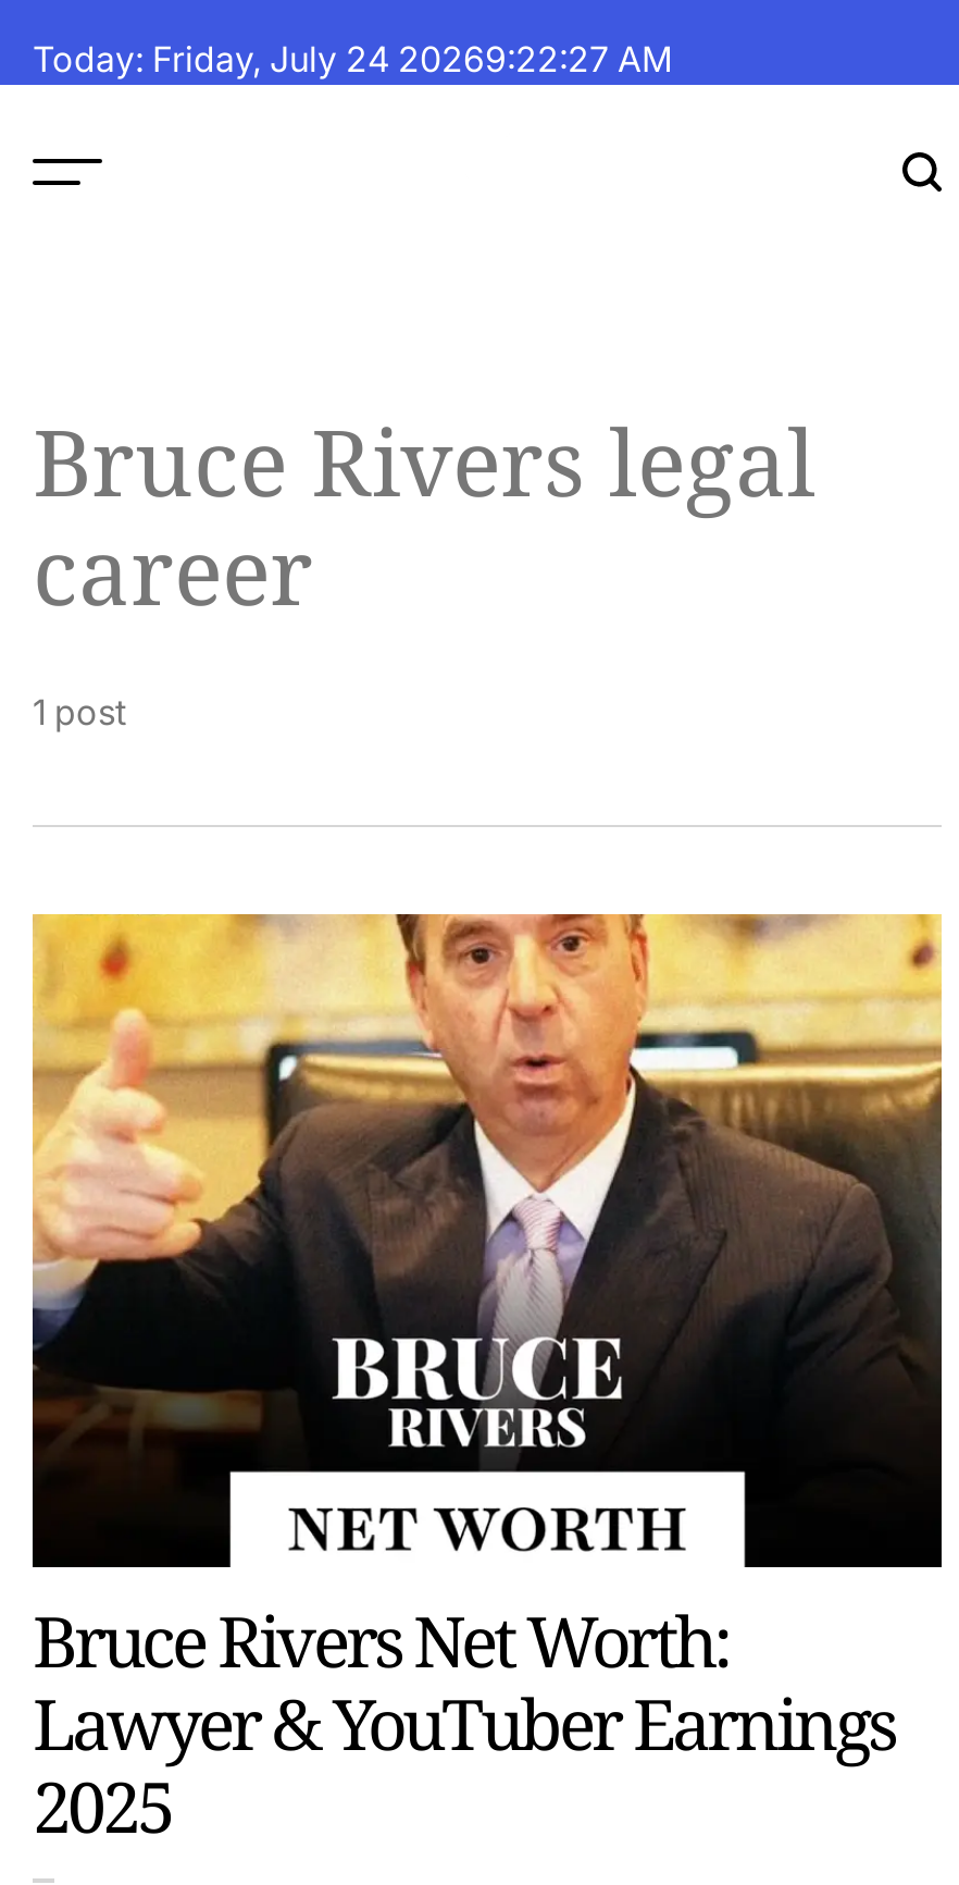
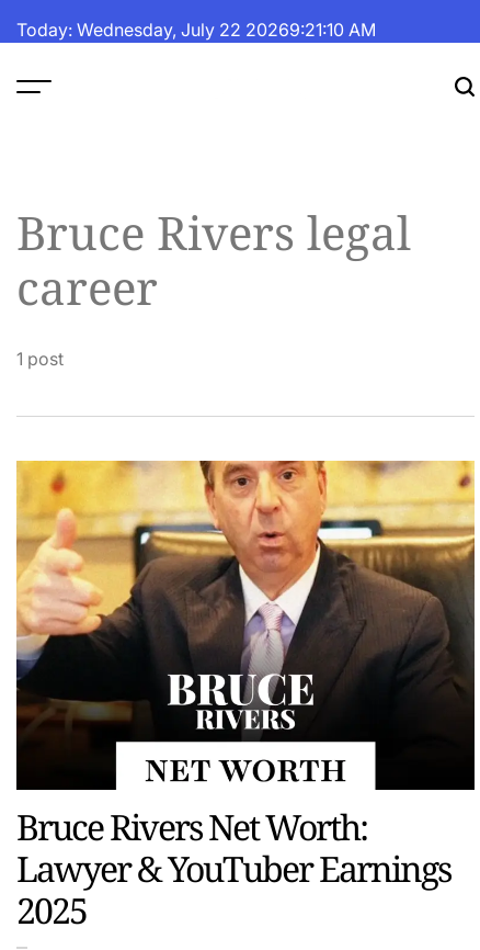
- Today: Friday, July 24 20269:22:27 AM
+ Today: Wednesday, July 22 20269:21:10 AM
